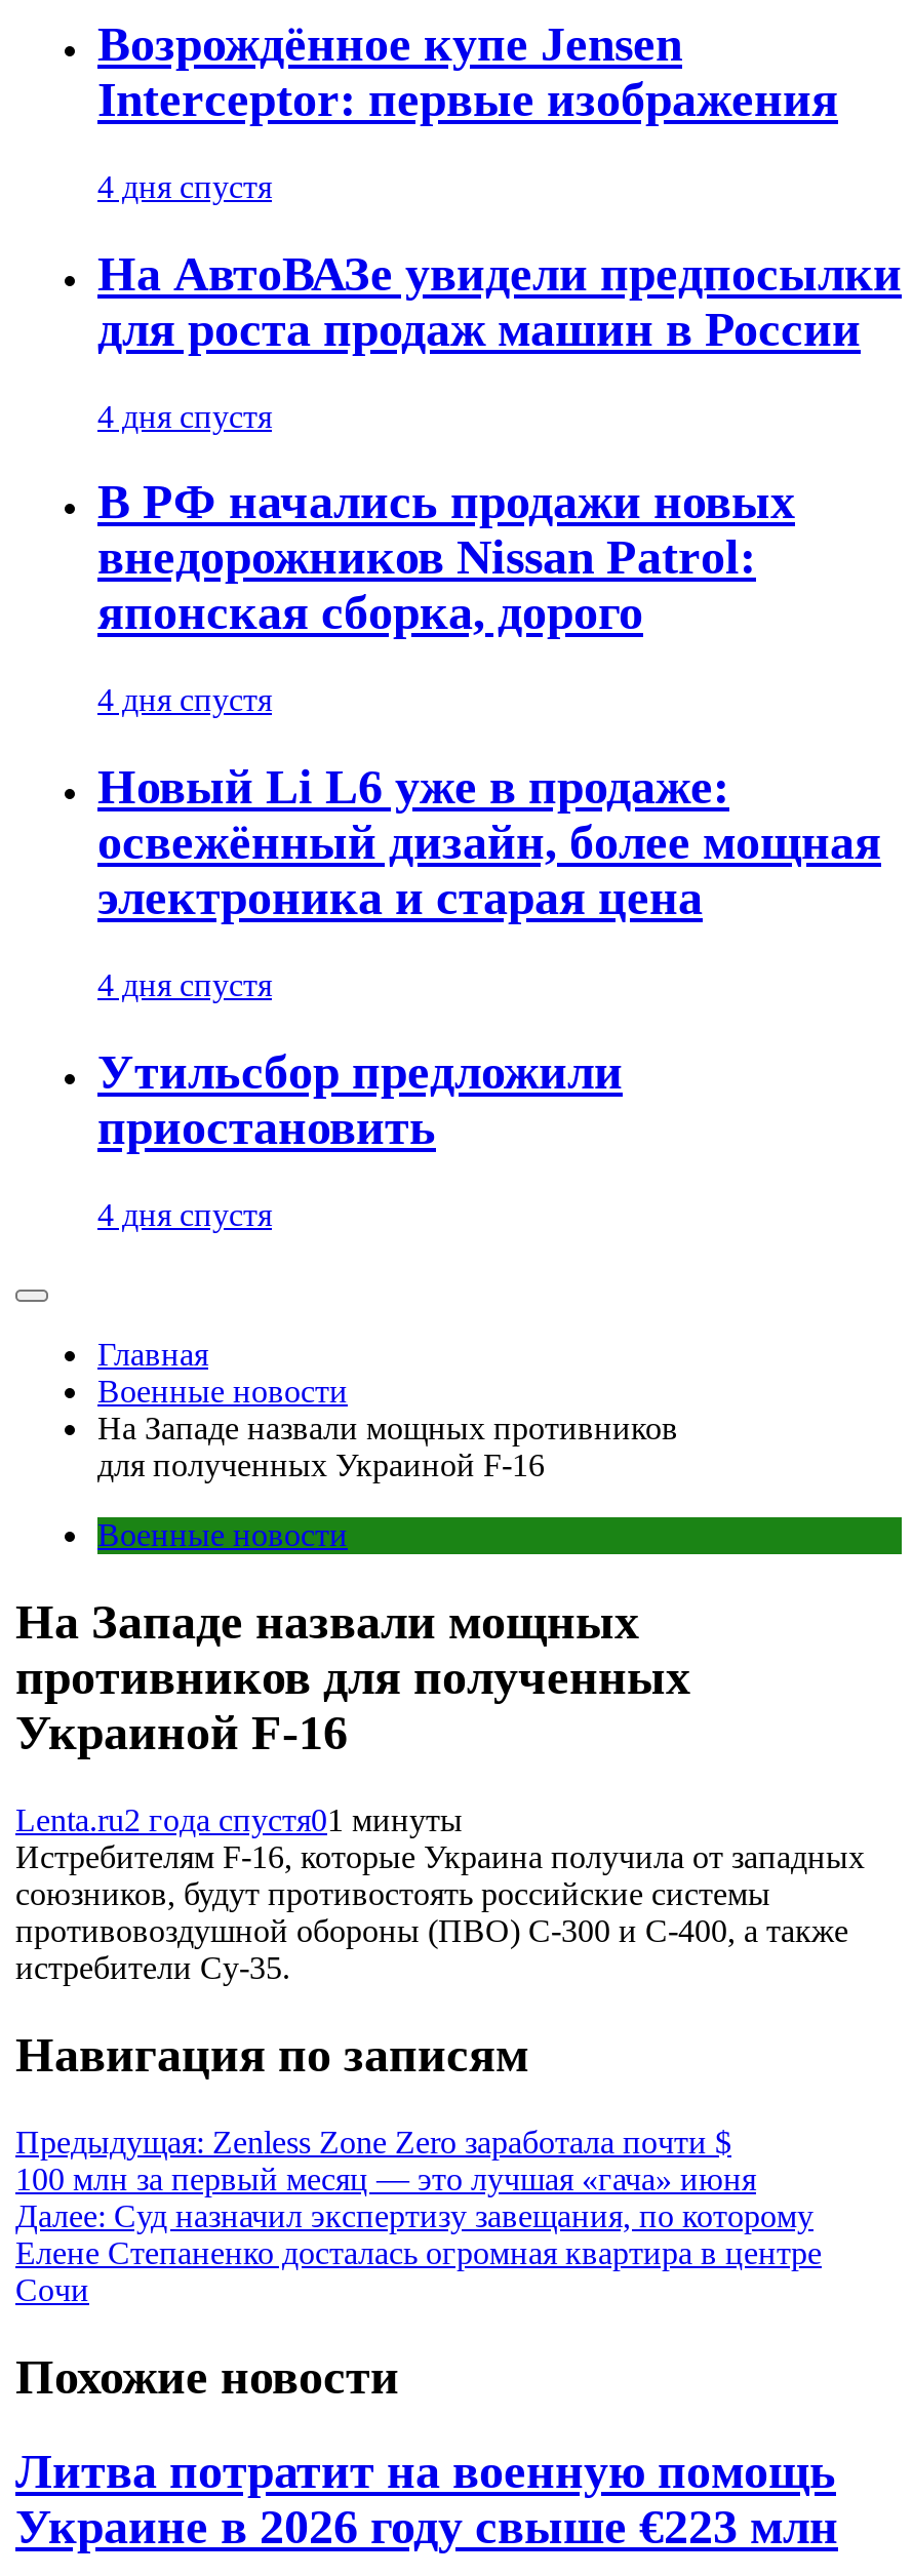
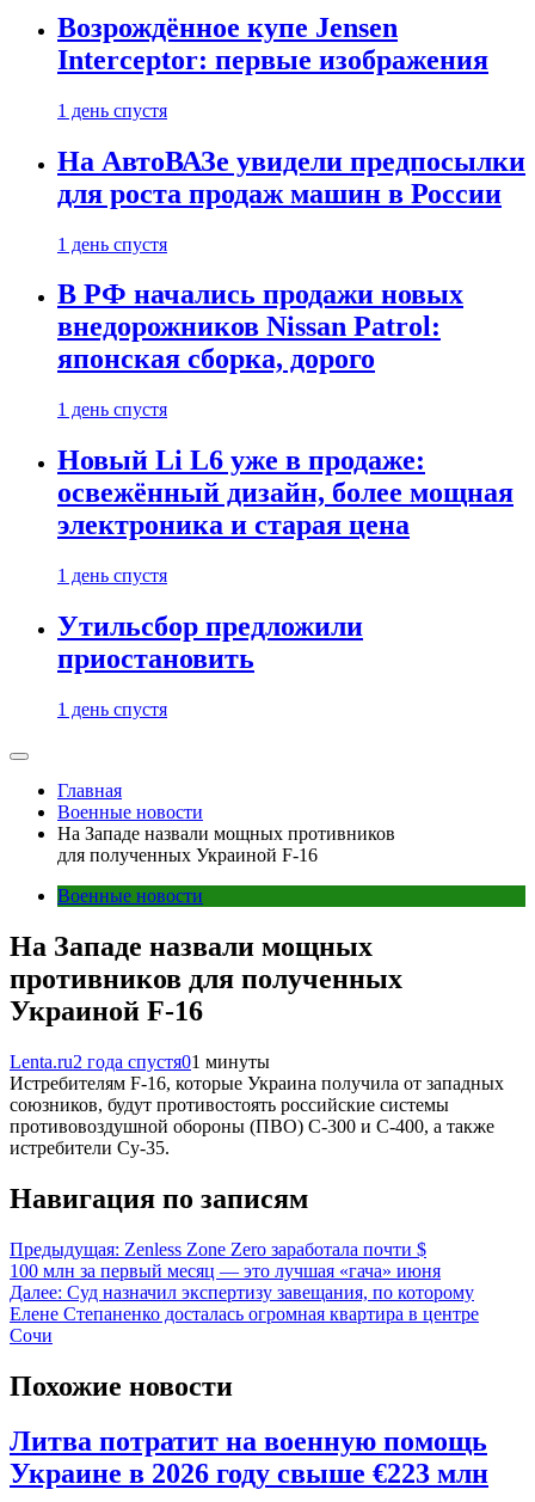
- 4 дня спустя
+ 1 день спустя

- 4 дня спустя
+ 1 день спустя

- 4 дня спустя
+ 1 день спустя

- 4 дня спустя
+ 1 день спустя

- 4 дня спустя
+ 1 день спустя
